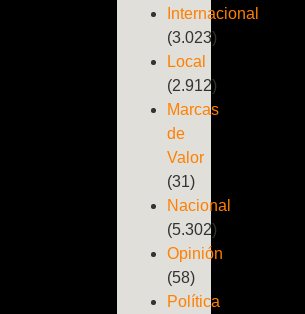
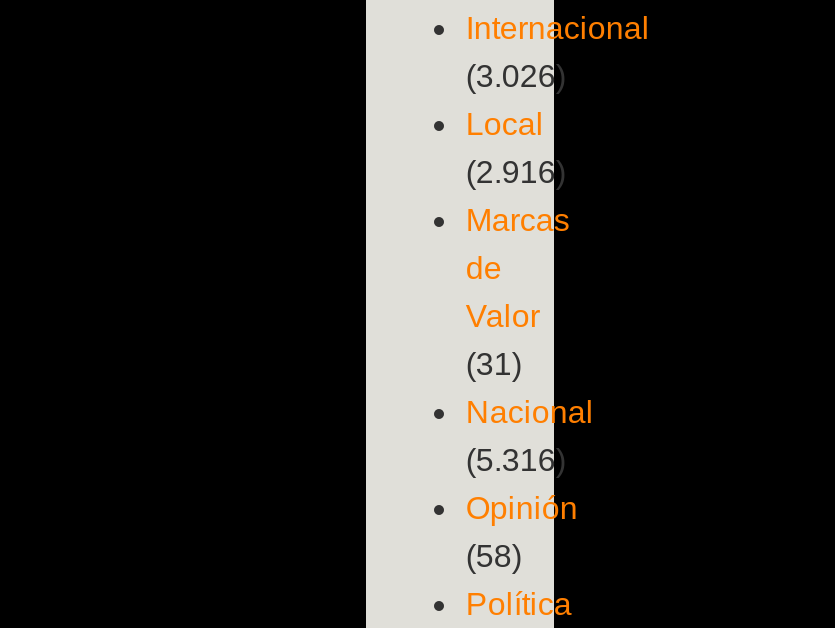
- (3.023)
+ (3.026)

- (2.912)
+ (2.916)

- (5.302)
+ (5.316)
